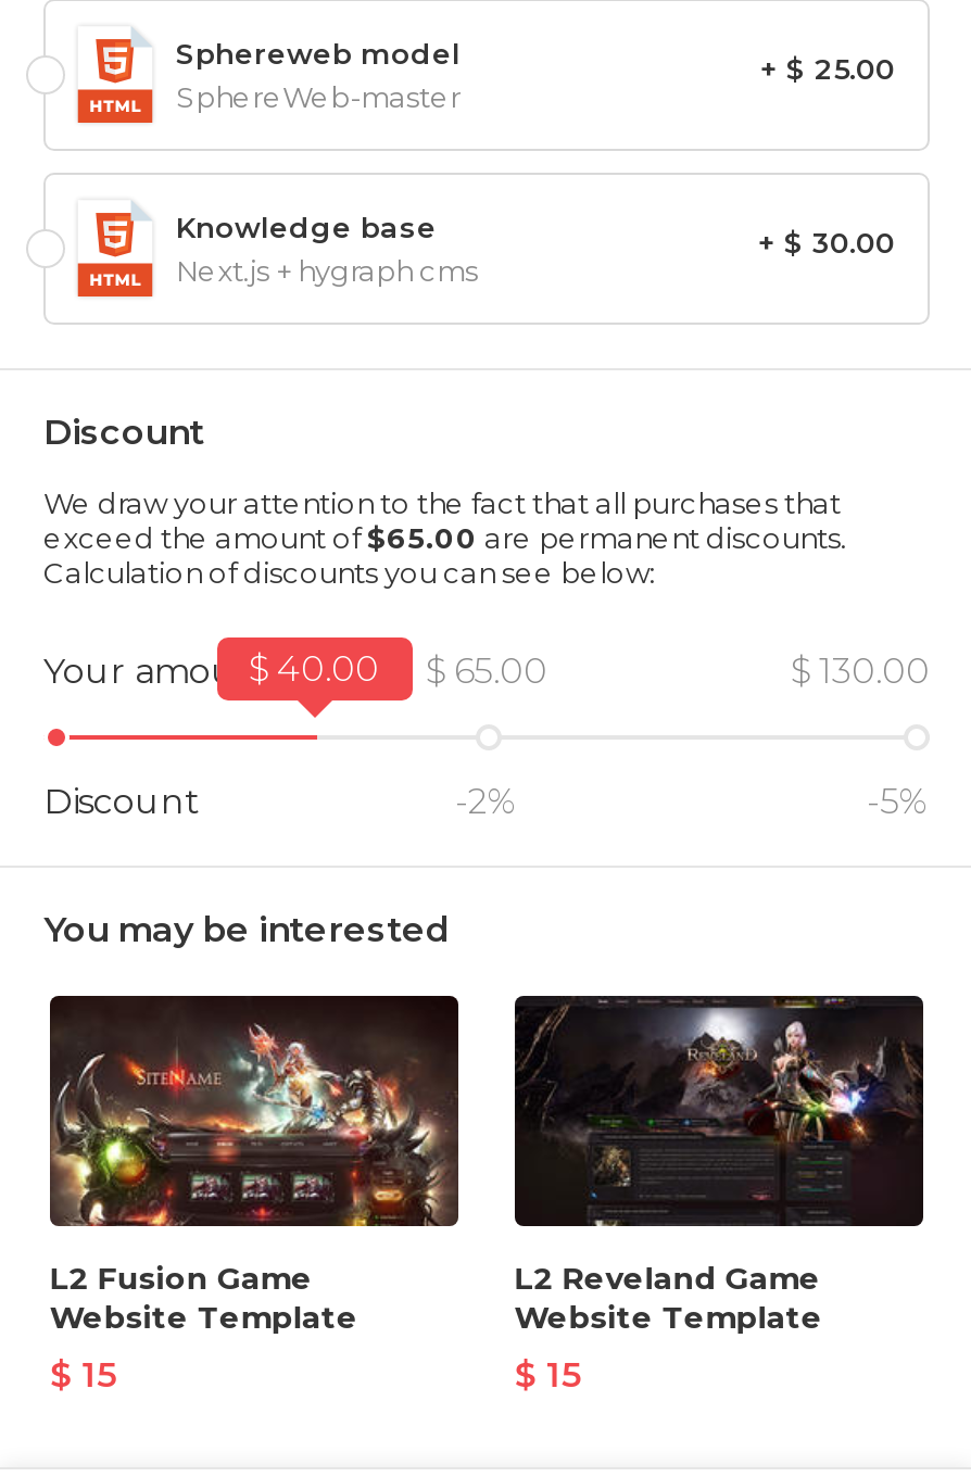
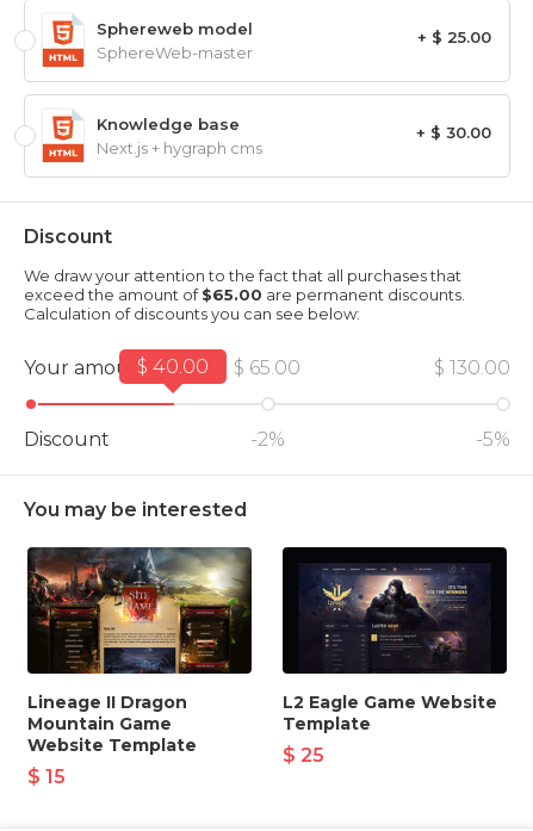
- [image]
- L2 Fusion Game
+ [image]
+ Lineage II Dragon
+ Mountain Game

- [image]
- L2 Reveland Game
- Website Template
- $ 15
+ [image]
+ L2 Eagle Game Website
+ Template
+ $ 25
